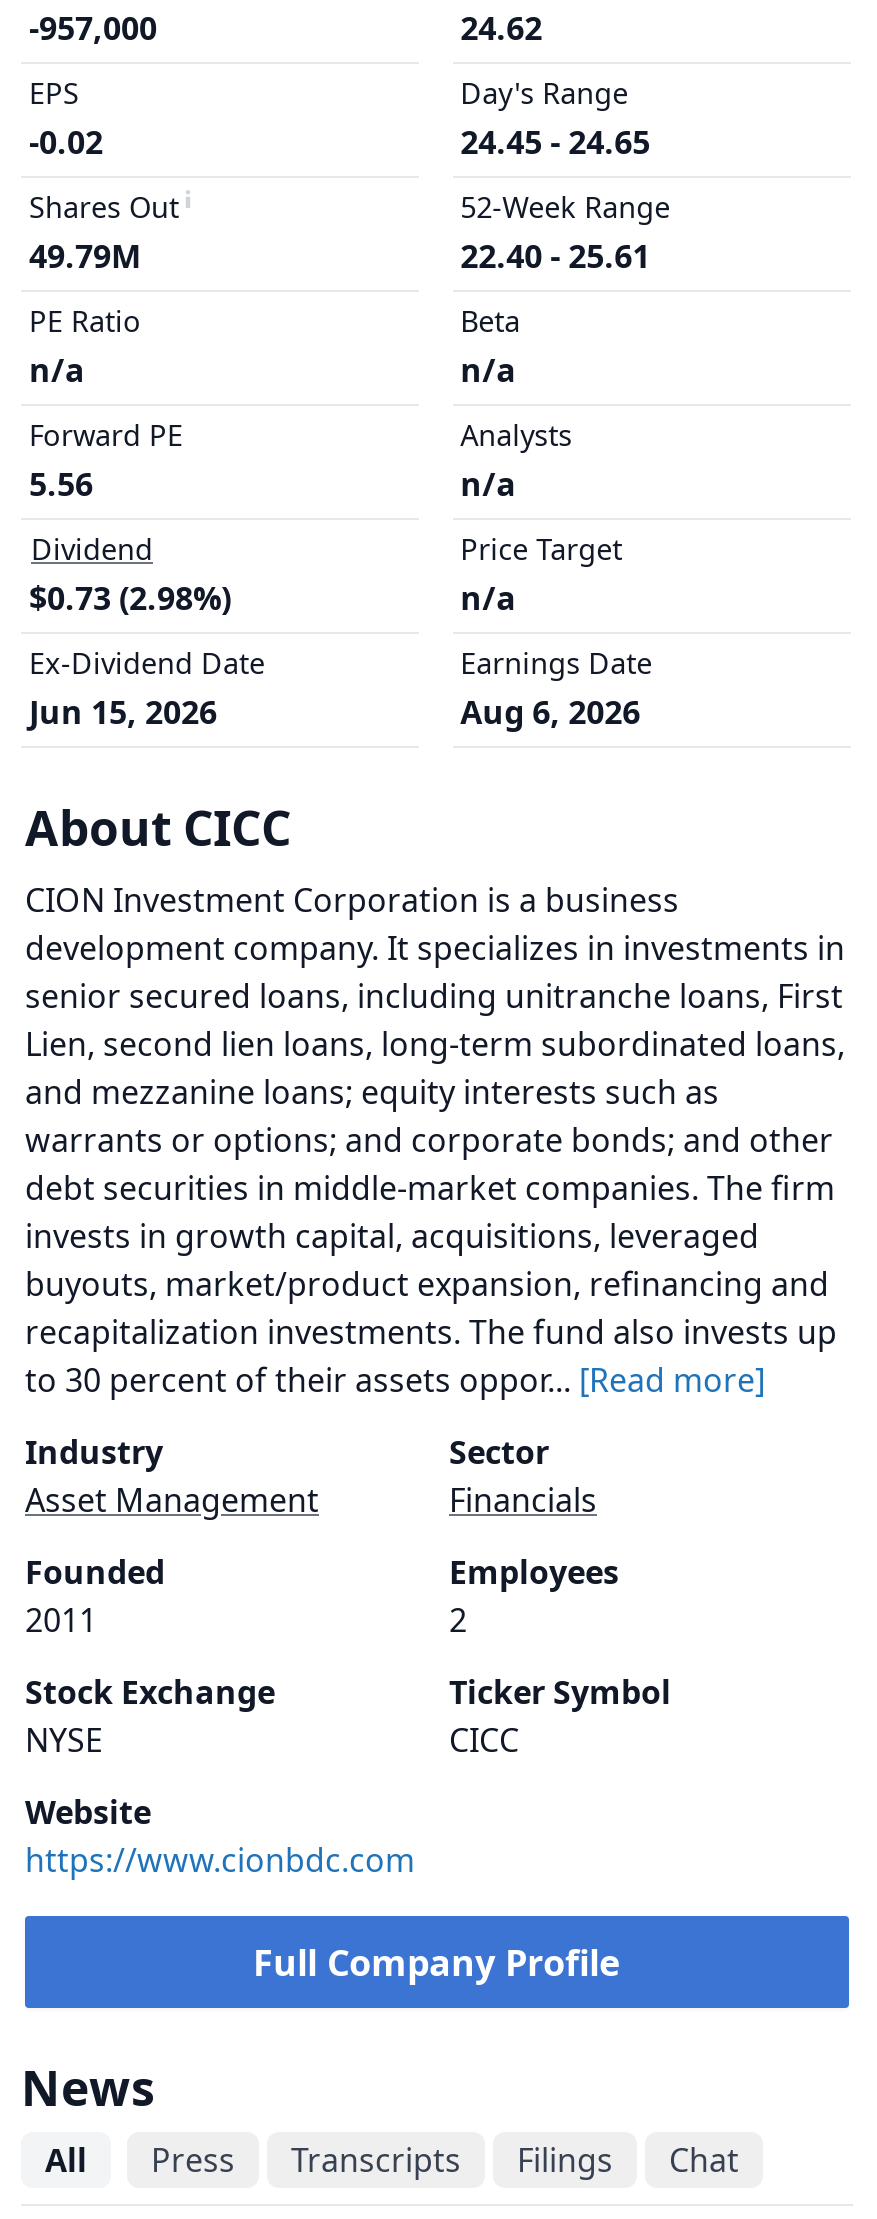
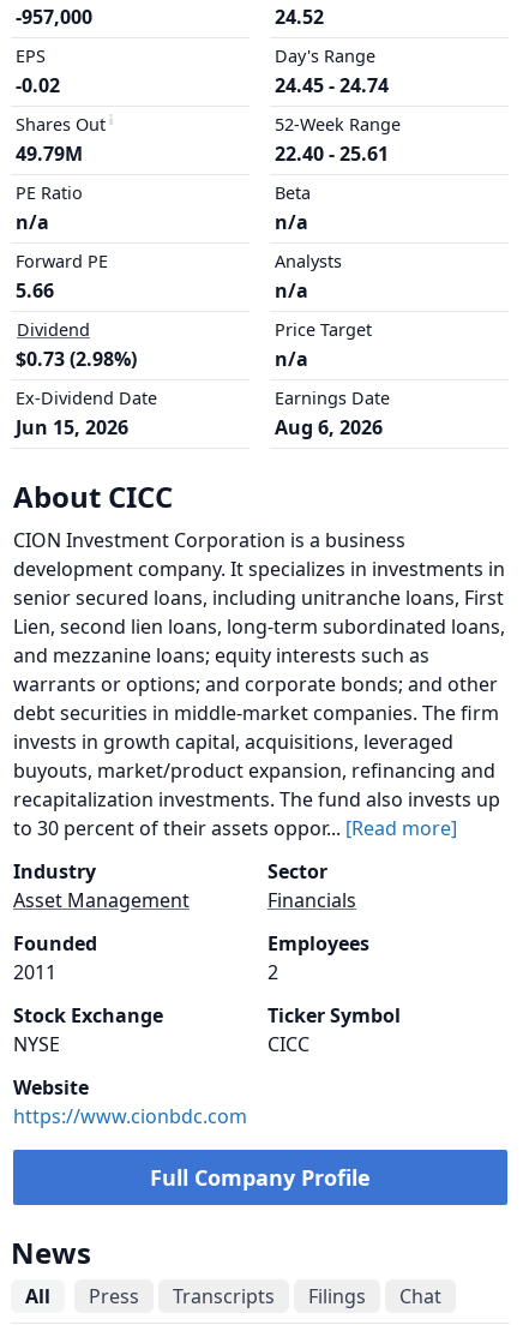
- 24.62
+ 24.52

- 24.45 - 24.65
+ 24.45 - 24.74

- 5.56
+ 5.66
